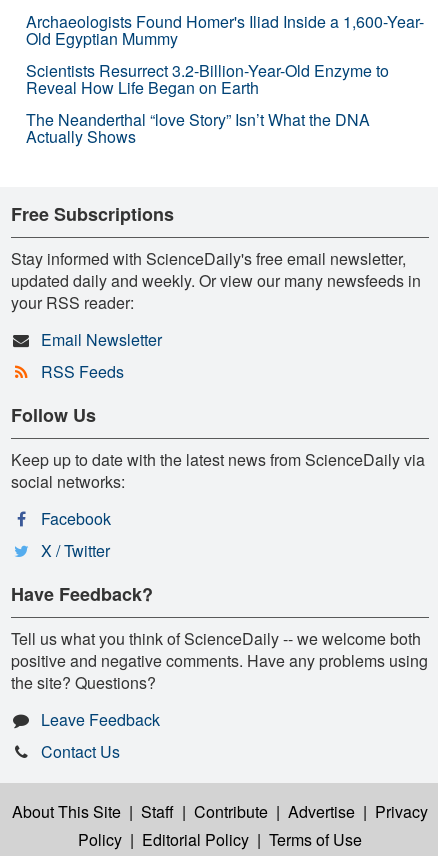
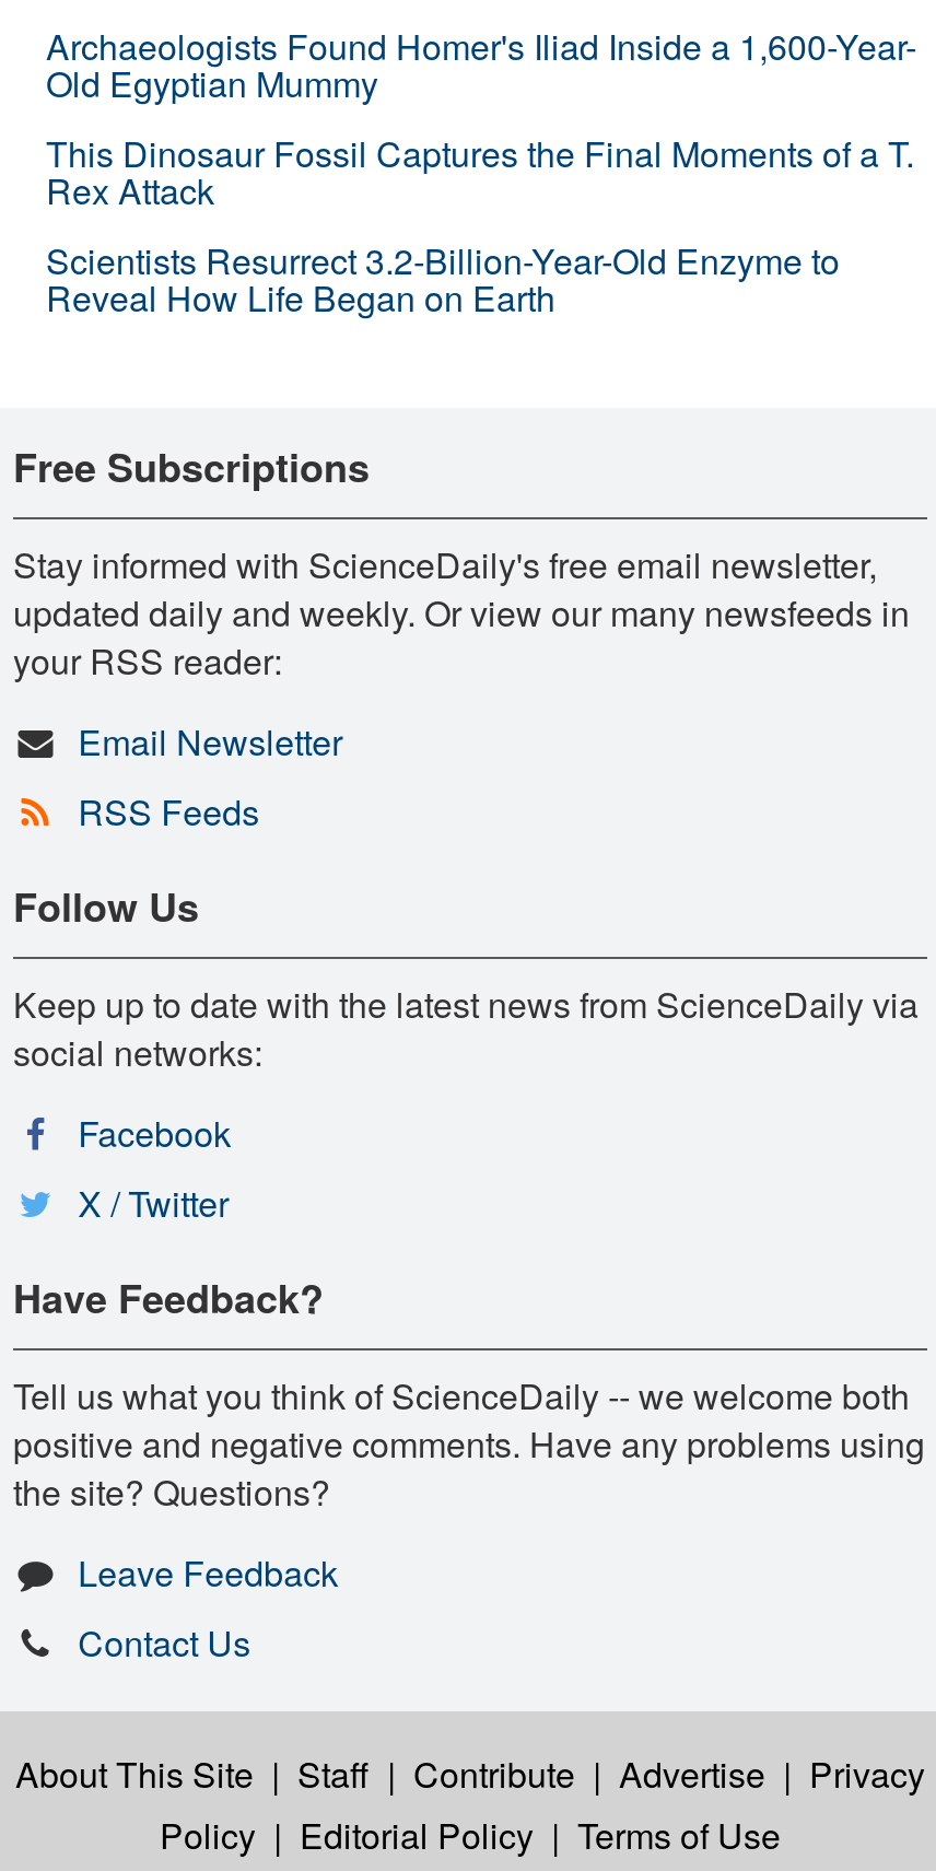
+ This Dinosaur Fossil Captures the Final Moments of a T.
+ Rex Attack

moved down: Scientists Resurrect 3.2-Billion-Year-Old Enzyme to | Reveal How Life Began on Earth

- The Neanderthal “love Story” Isn’t What the DNA
- Actually Shows
